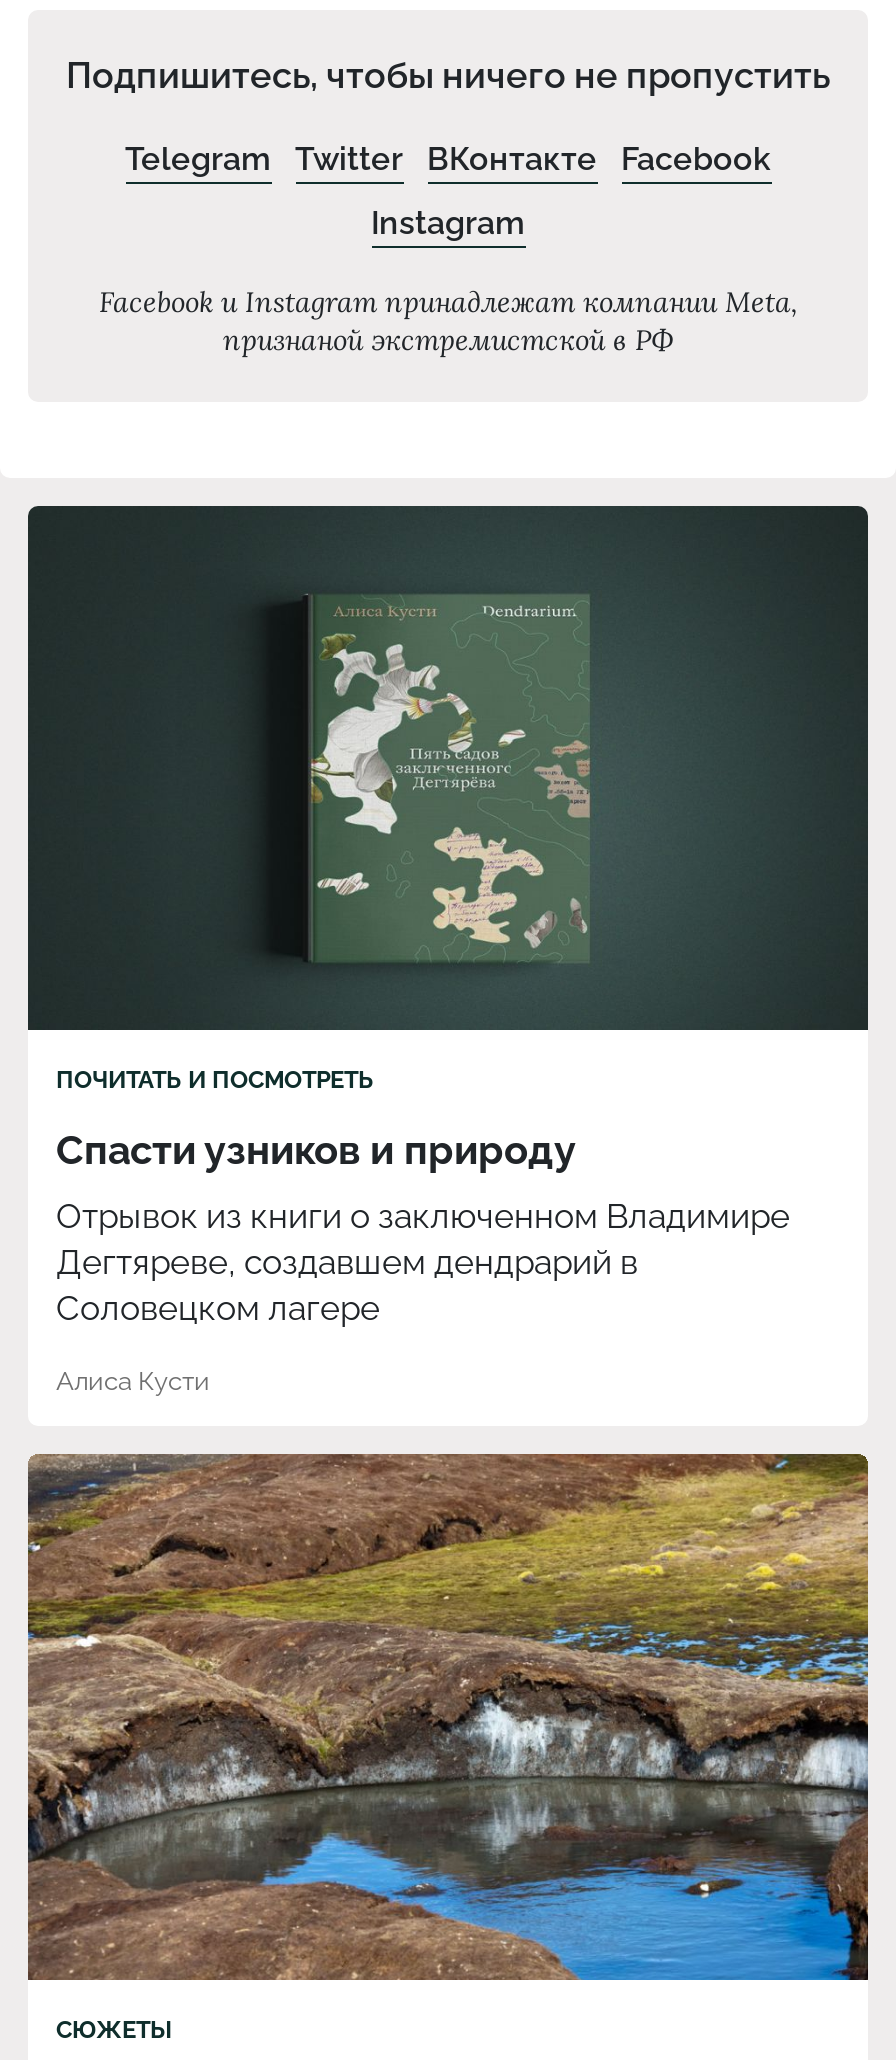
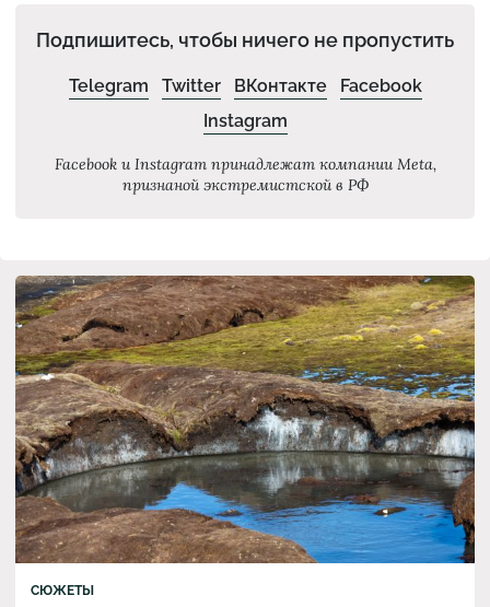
- [image]
- ПОЧИТАТЬ И ПОСМОТРЕТЬ
- Спасти узников и природу
- Отрывок из книги о заключенном Владимире
- Дегтяреве, создавшем дендрарий в
- Соловецком лагере
- Алиса Кусти
